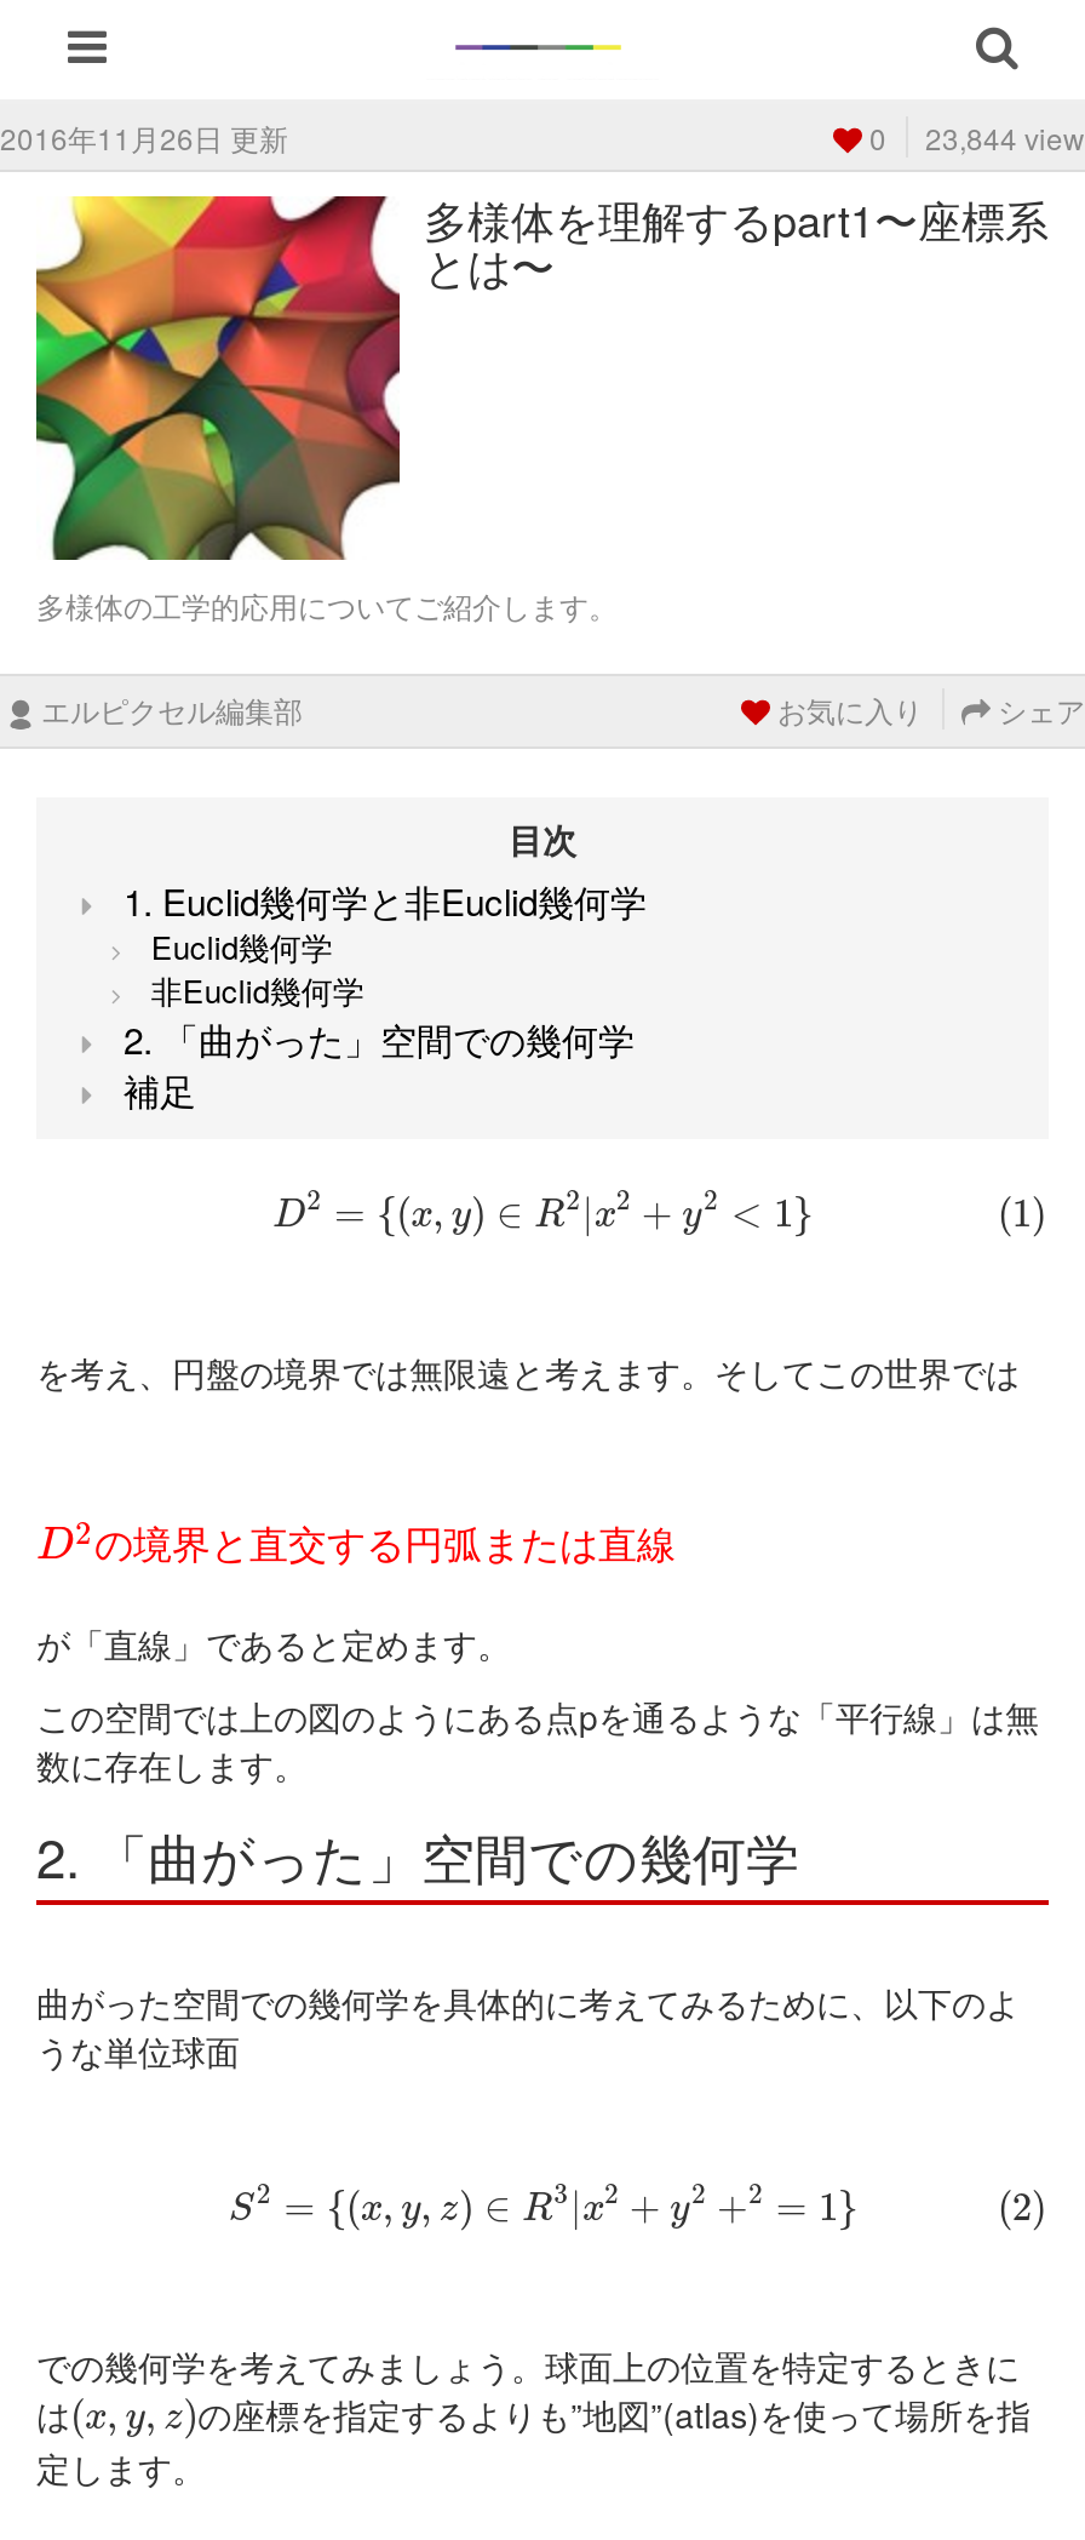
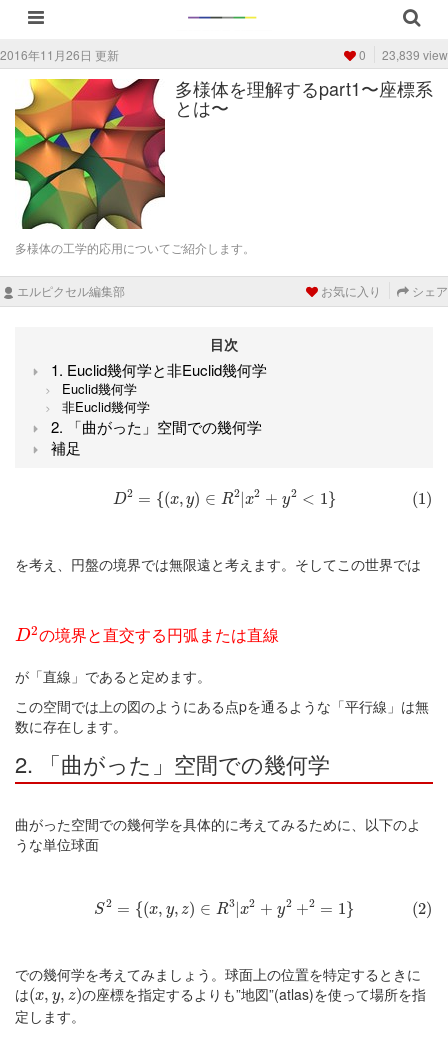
- 0 23,844 view
+ 0 23,839 view
